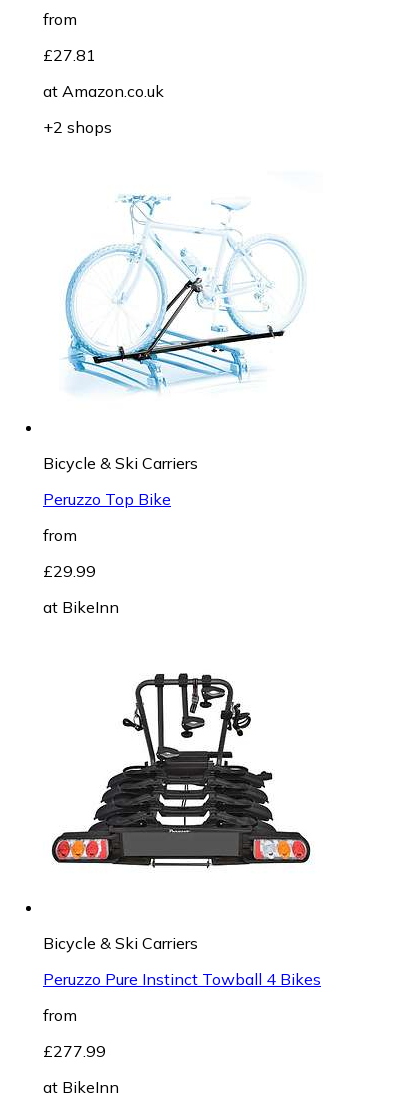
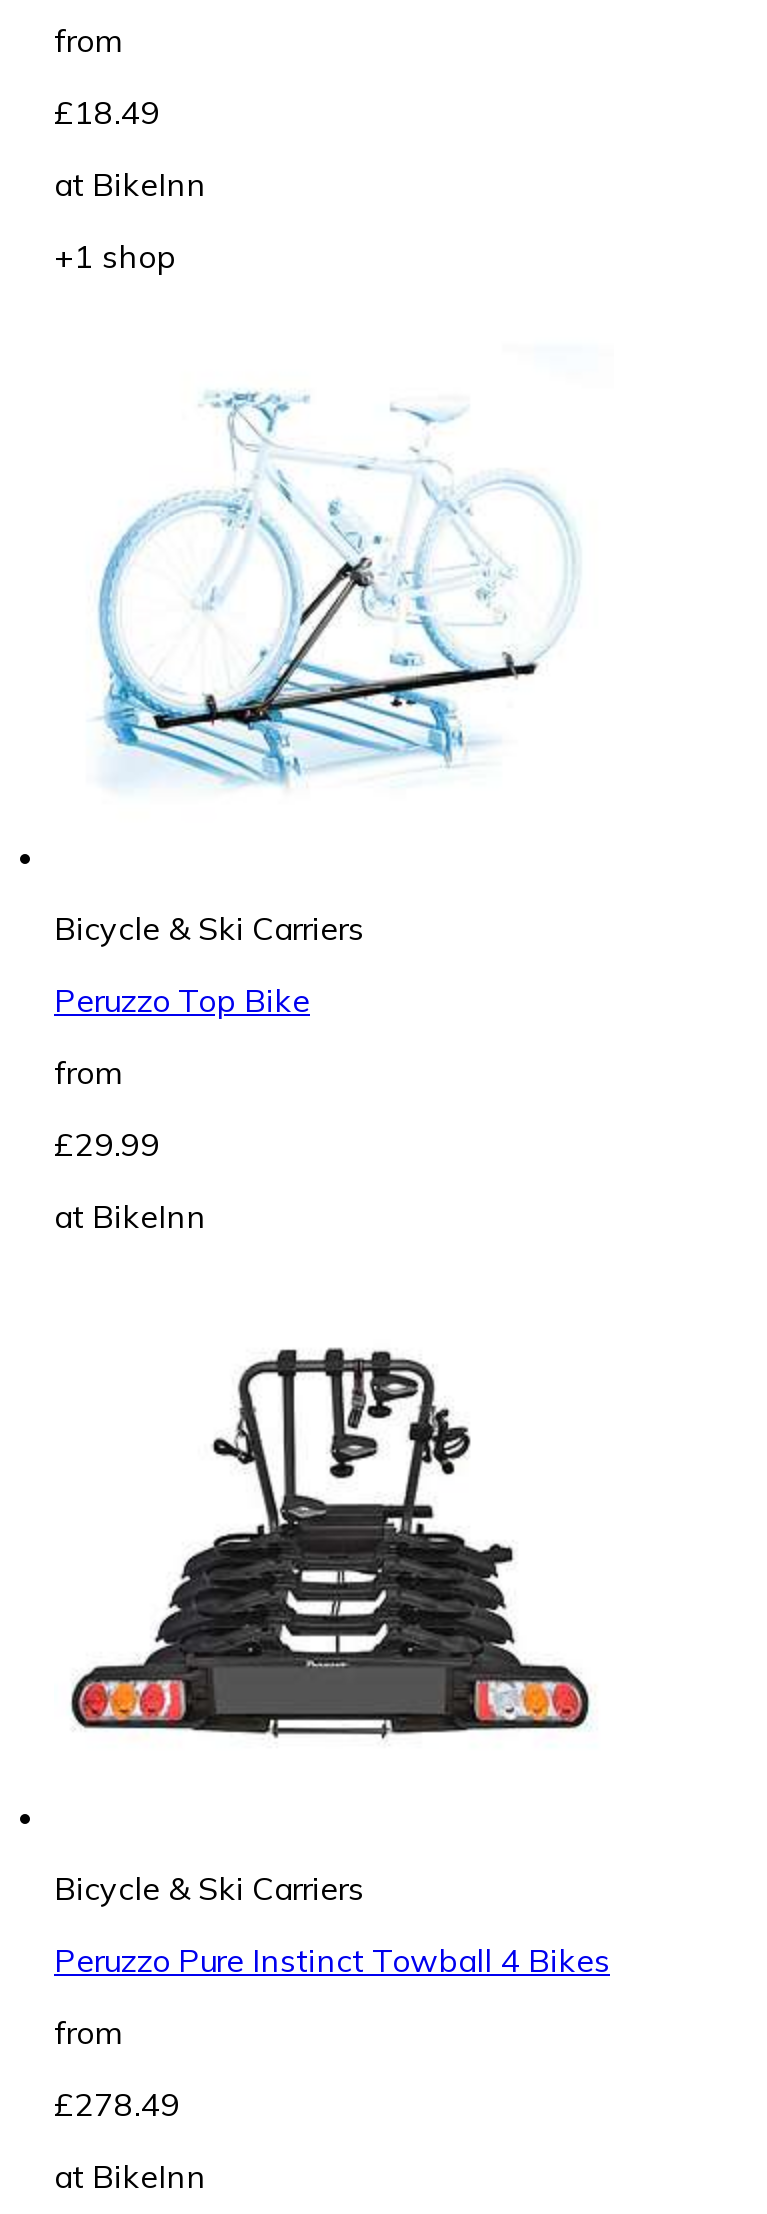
- £27.81
+ £18.49

- at Amazon.co.uk
+ at BikeInn

- +2 shops
+ +1 shop

- £277.99
+ £278.49
